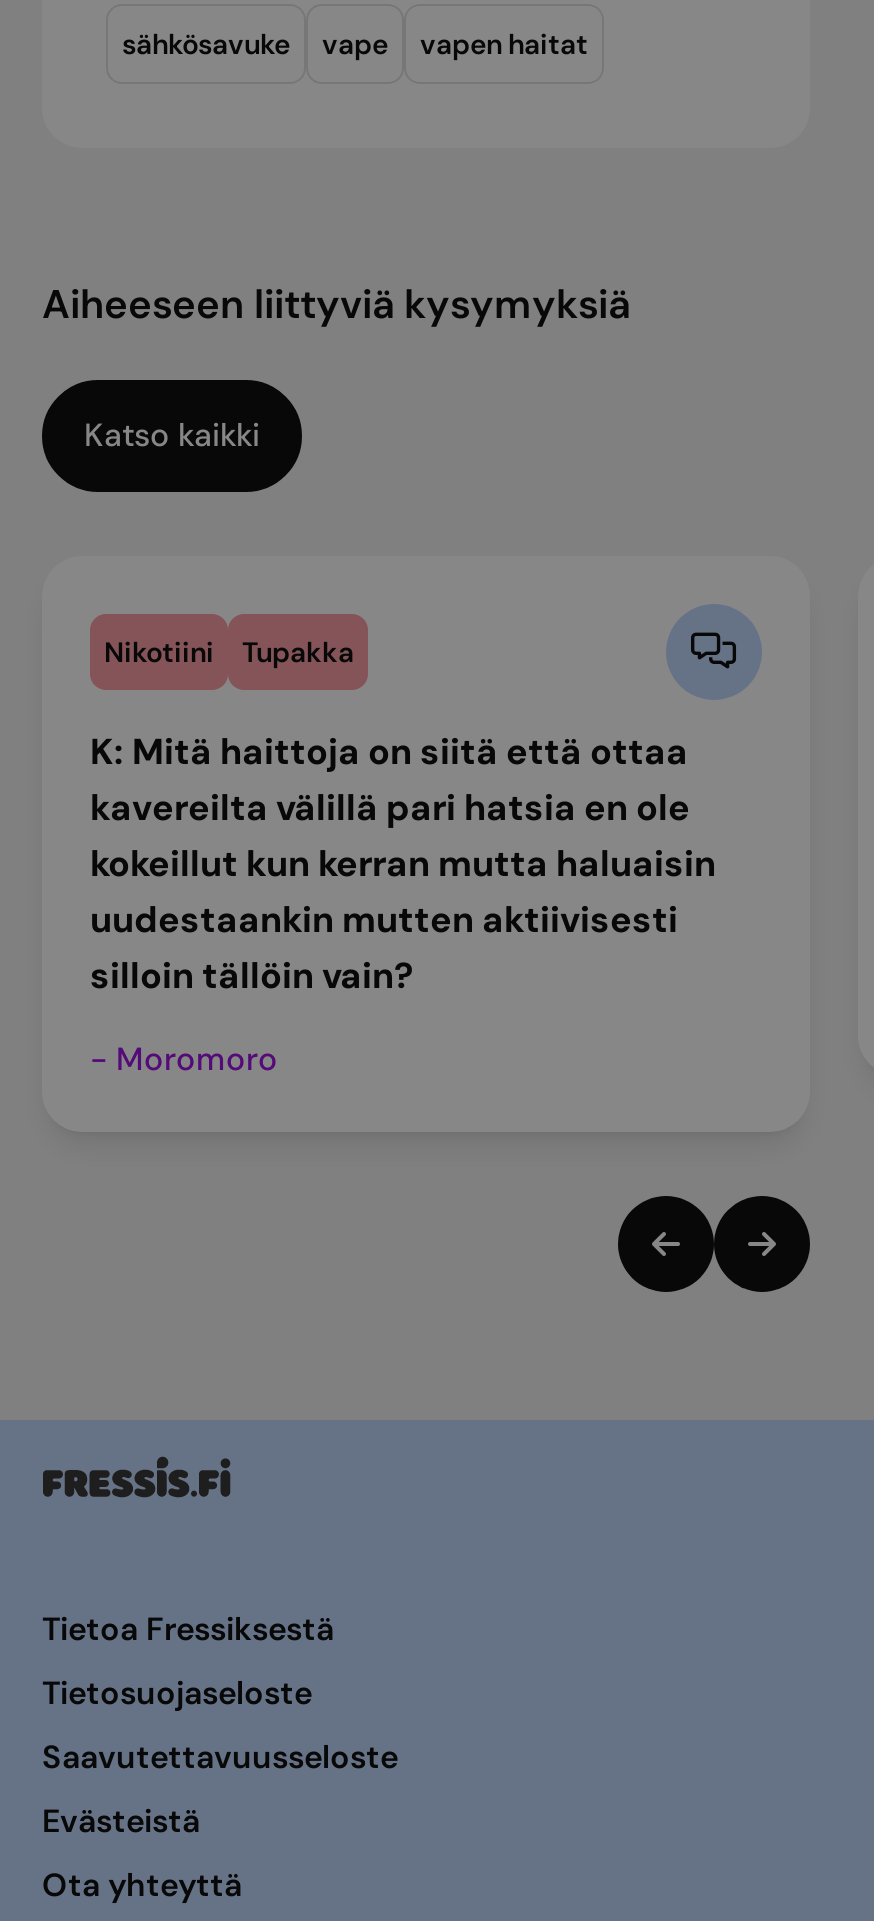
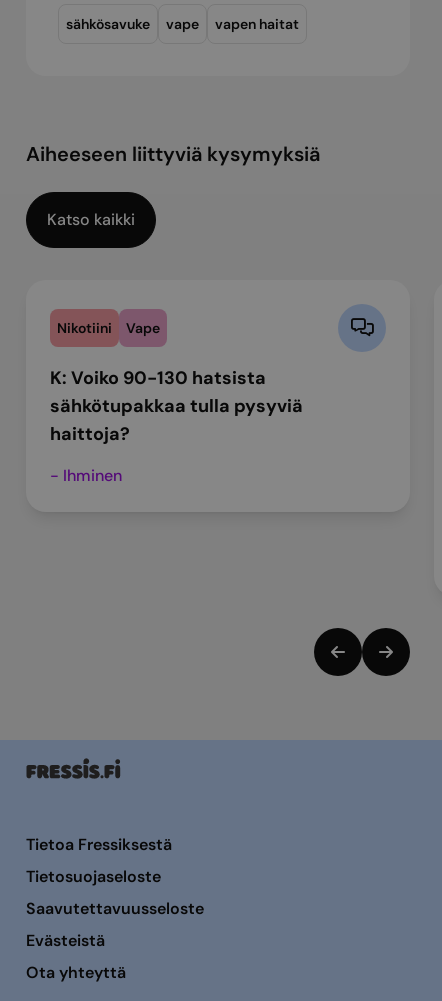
- Tupakka
+ Vape

- K: Mitä haittoja on siitä että ottaa
- kavereilta välillä pari hatsia en ole
- kokeillut kun kerran mutta haluaisin
- uudestaankin mutten aktiivisesti
- silloin tällöin vain?
+ K: Voiko 90-130 hatsista
+ sähkötupakkaa tulla pysyviä
+ haittoja?

- - Moromoro
+ - Ihminen
